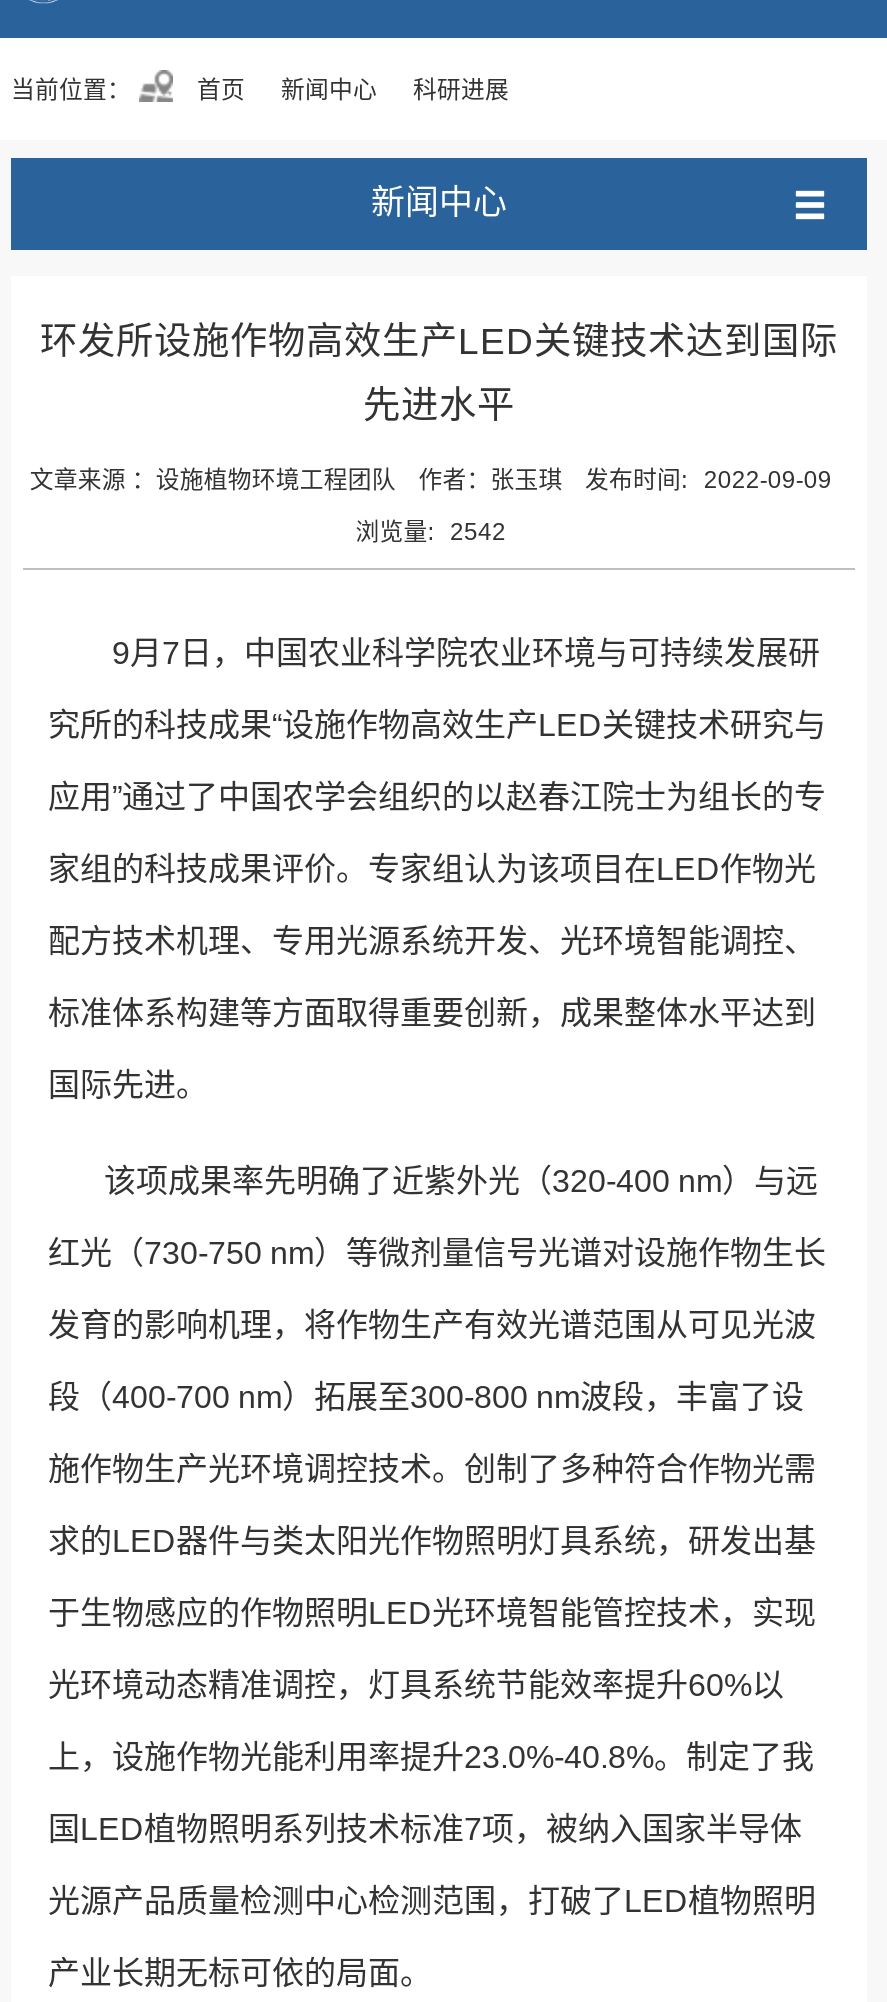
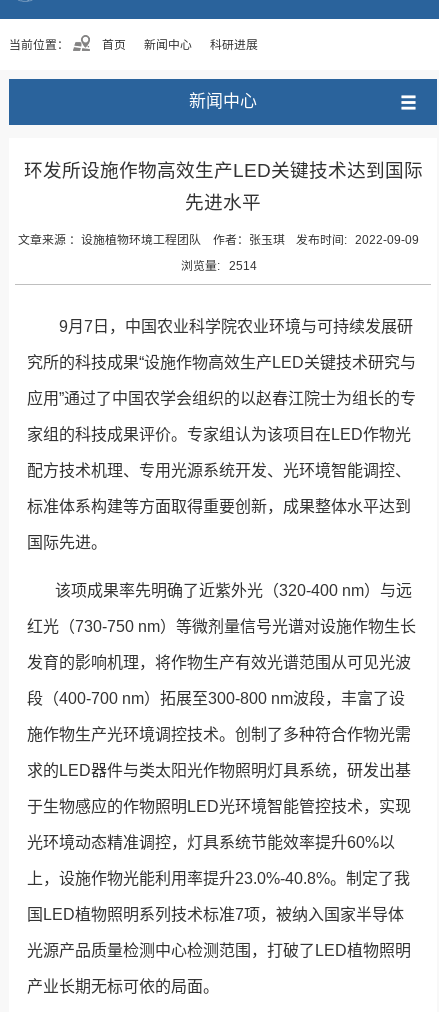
- 浏览量: 2542
+ 浏览量: 2514
